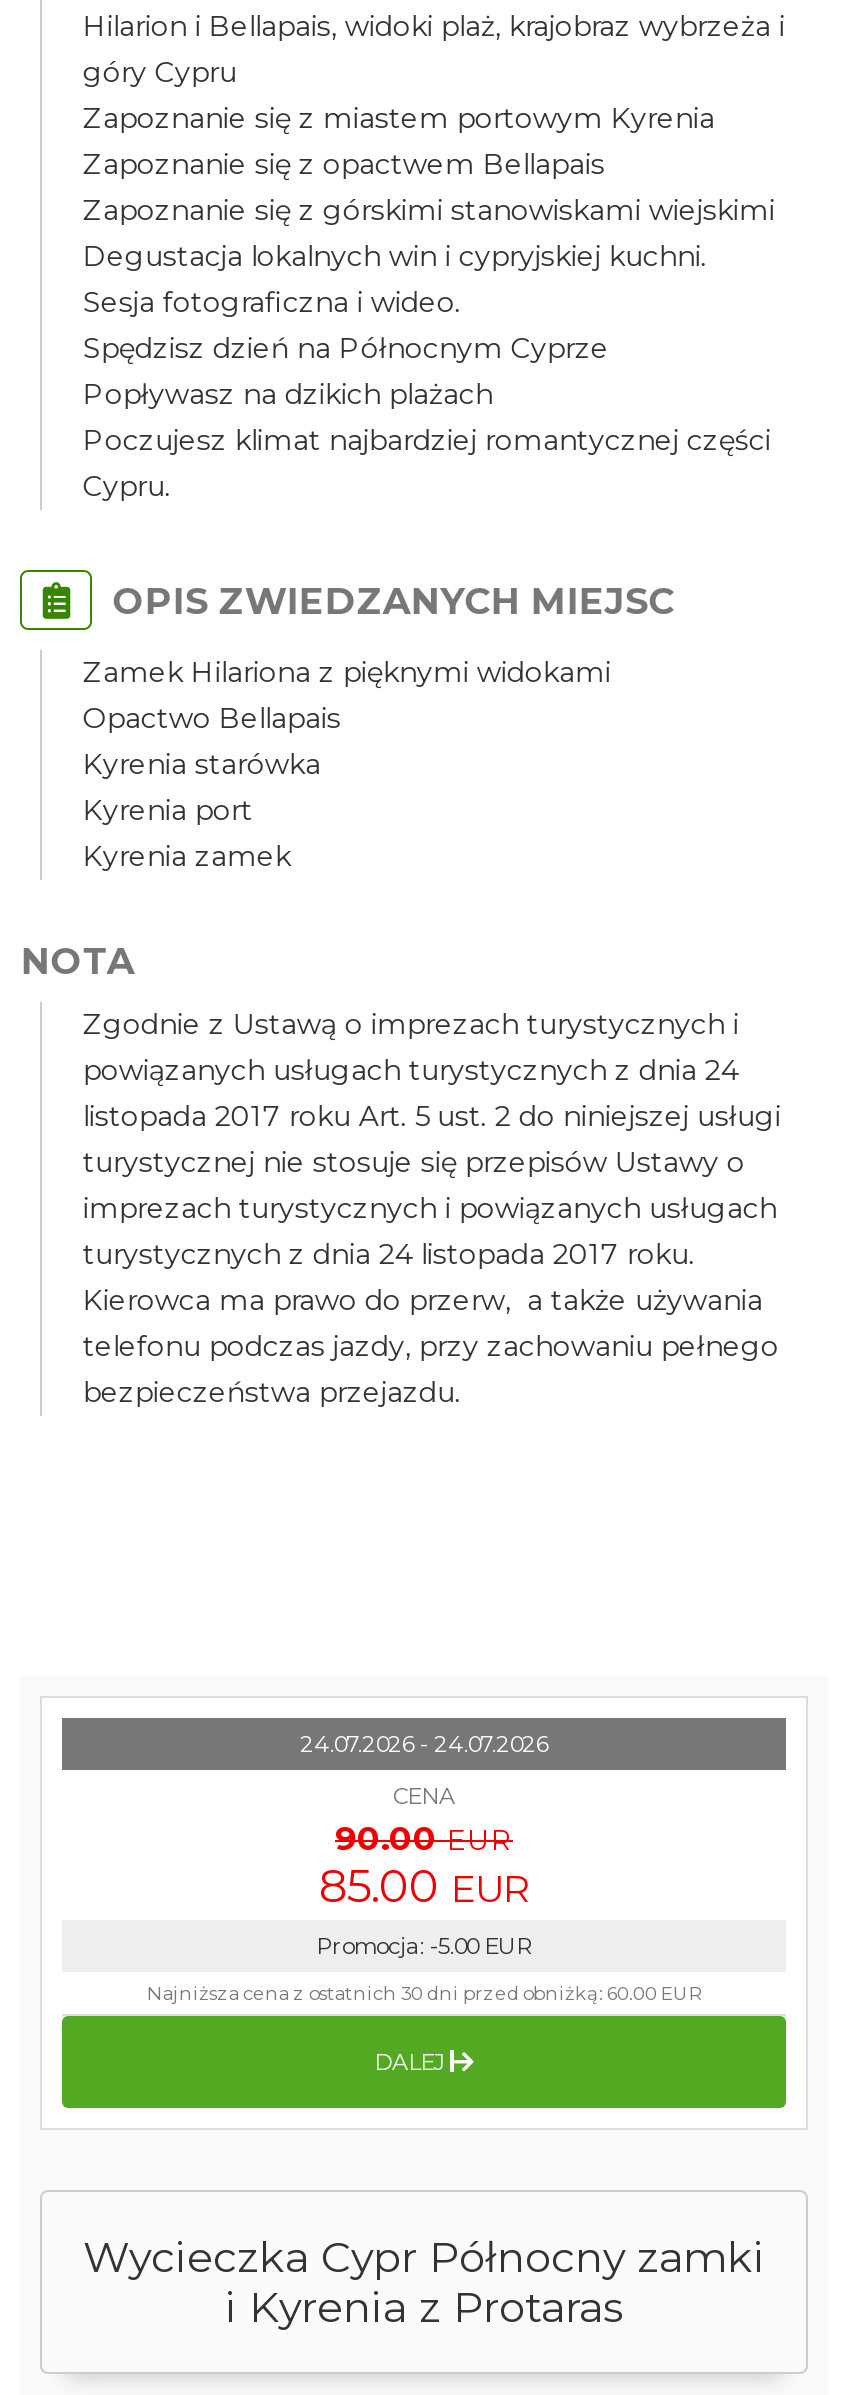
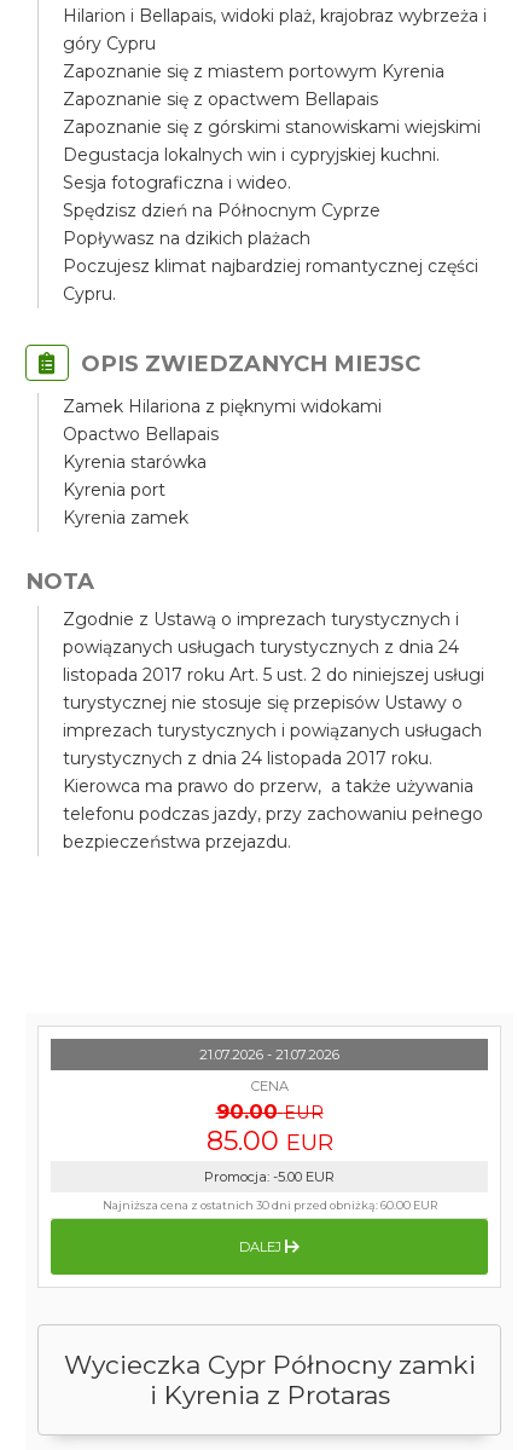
- 24.07.2026 - 24.07.2026
+ 21.07.2026 - 21.07.2026
